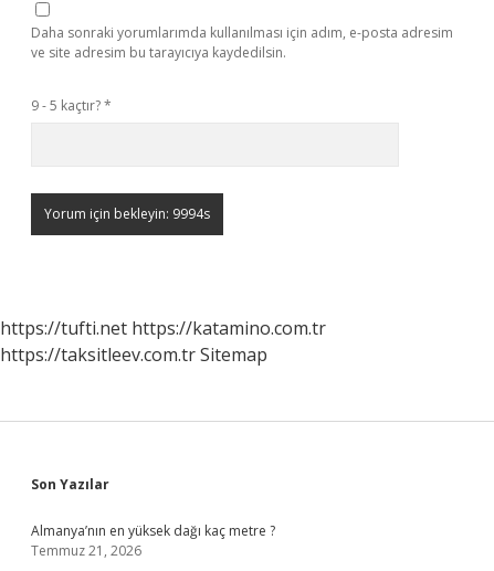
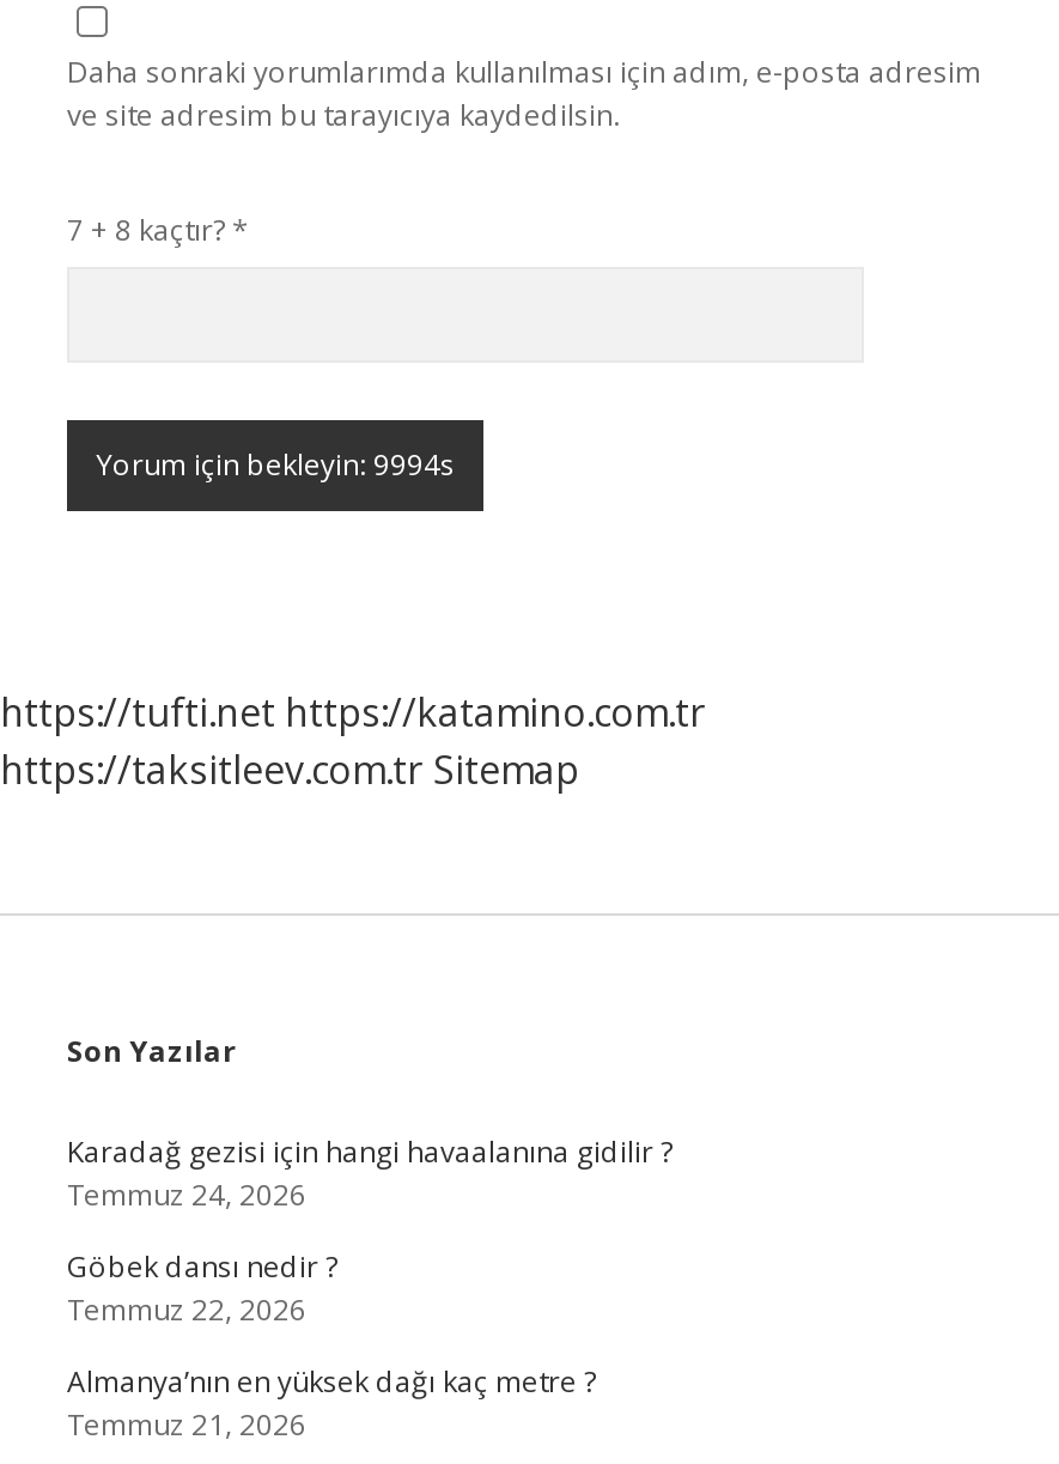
- 9 - 5 kaçtır? *
+ 7 + 8 kaçtır? *

+ Karadağ gezisi için hangi havaalanına gidilir ?
+ Temmuz 24, 2026
+ Göbek dansı nedir ?
+ Temmuz 22, 2026
